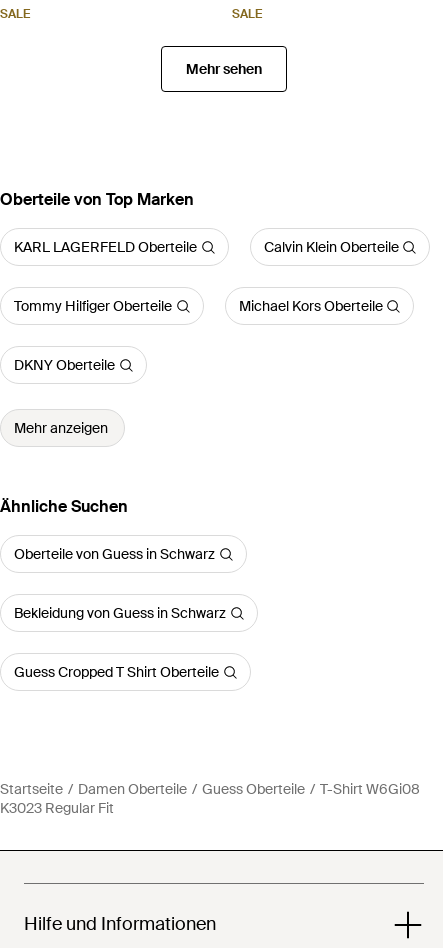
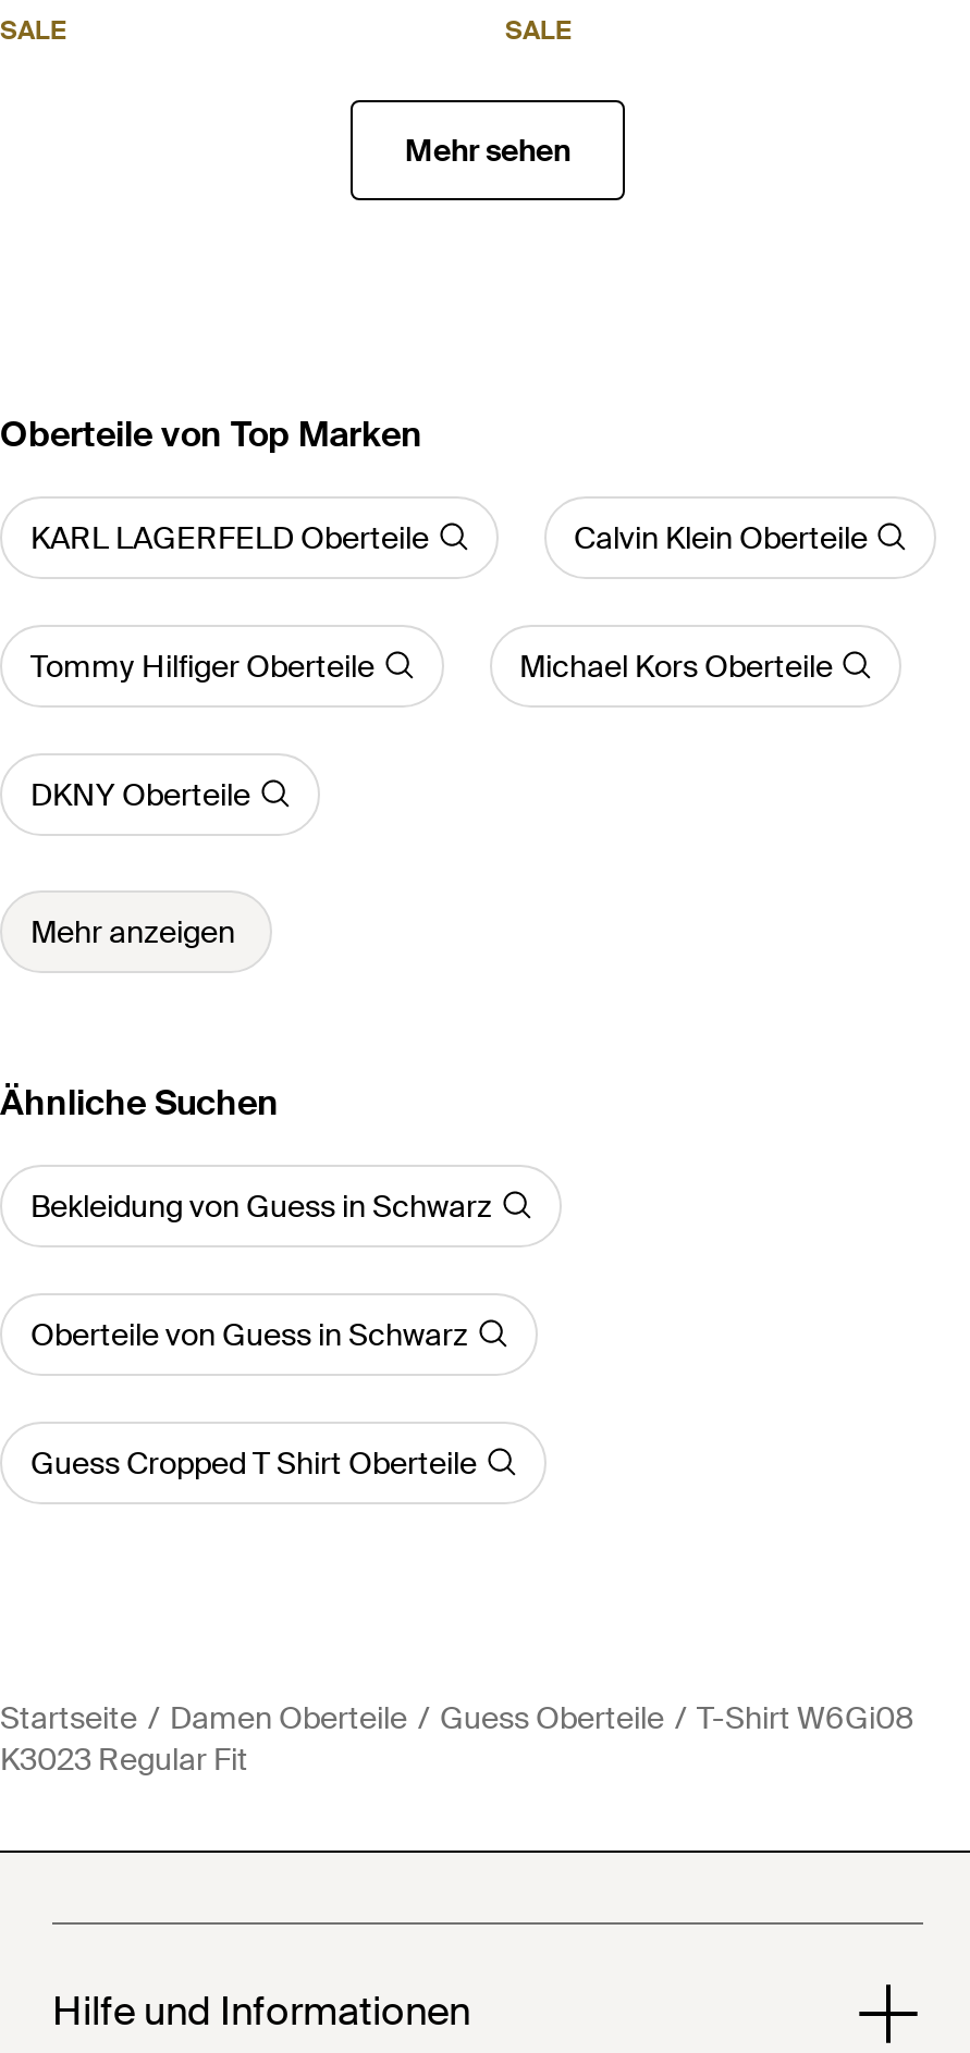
moved down: Oberteile von Guess in Schwarz

moved up: Bekleidung von Guess in Schwarz
